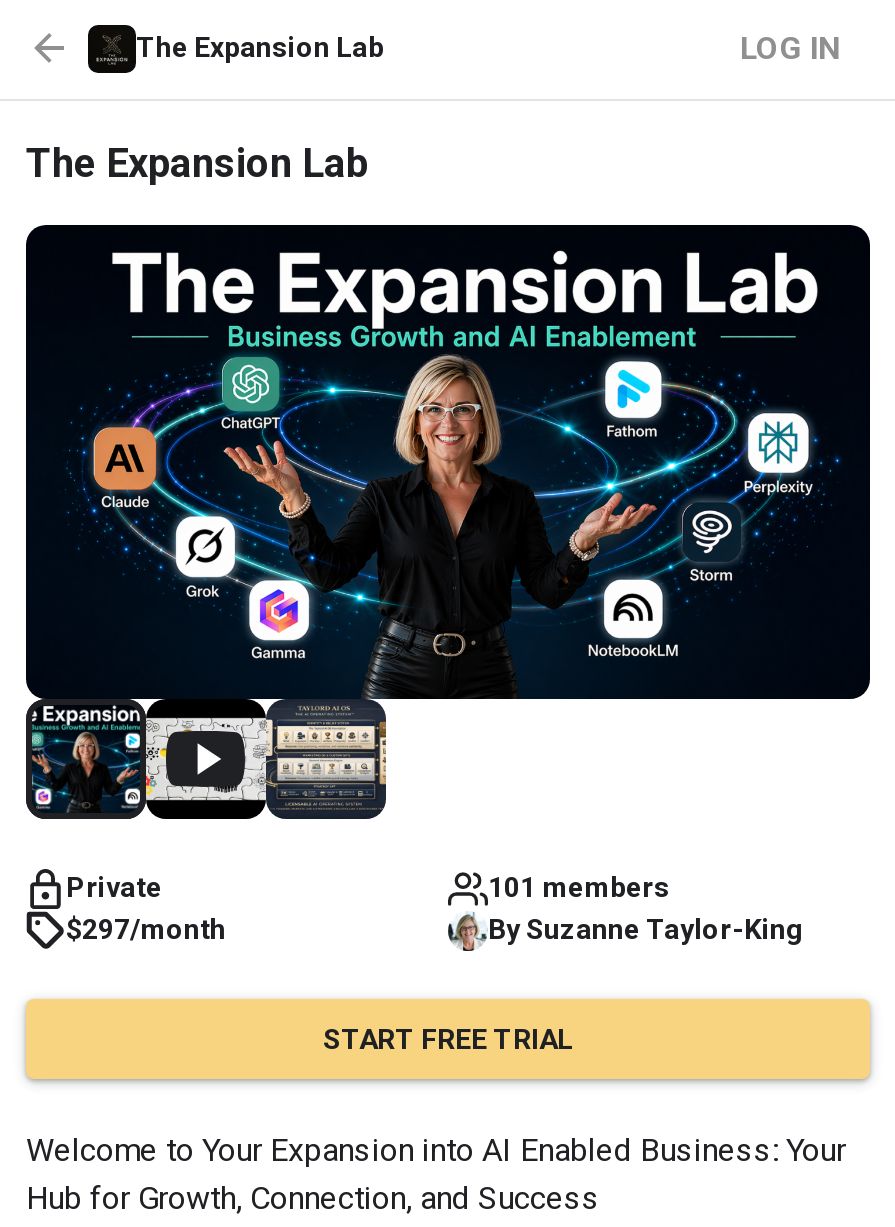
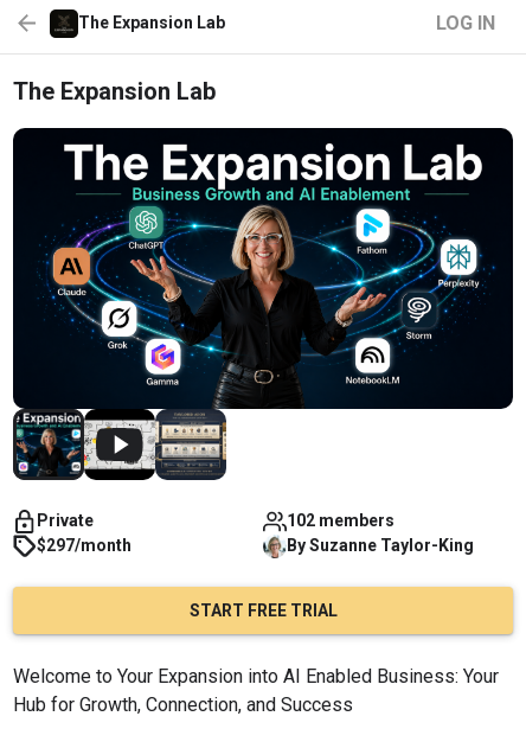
- 101 members
+ 102 members
